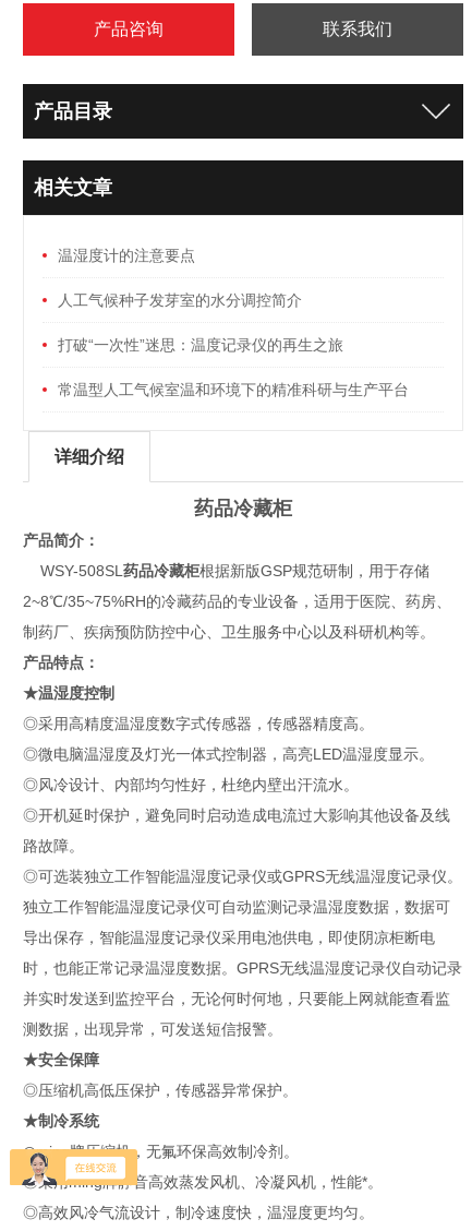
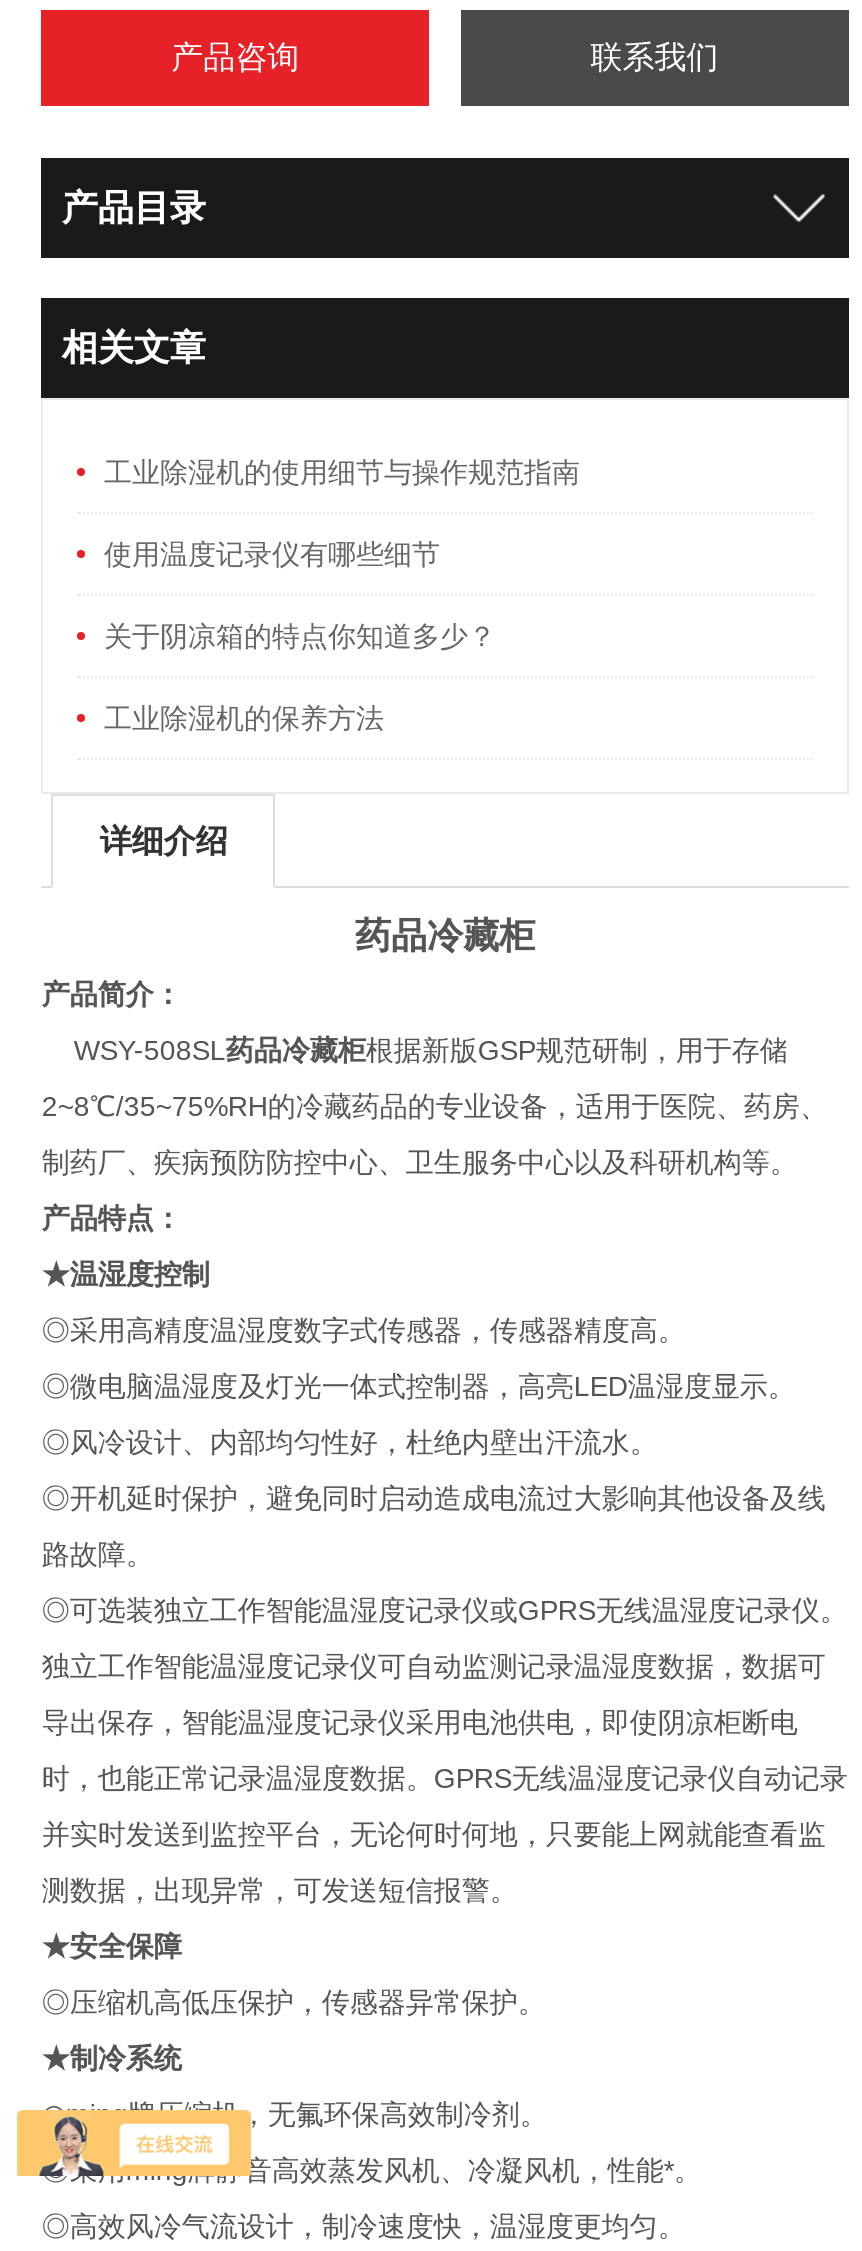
- 温湿度计的注意要点
+ 工业除湿机的使用细节与操作规范指南

- 人工气候种子发芽室的水分调控简介
+ 使用温度记录仪有哪些细节

- 打破“一次性”迷思：温度记录仪的再生之旅
+ 关于阴凉箱的特点你知道多少？

- 常温型人工气候室温和环境下的精准科研与生产平台
+ 工业除湿机的保养方法
